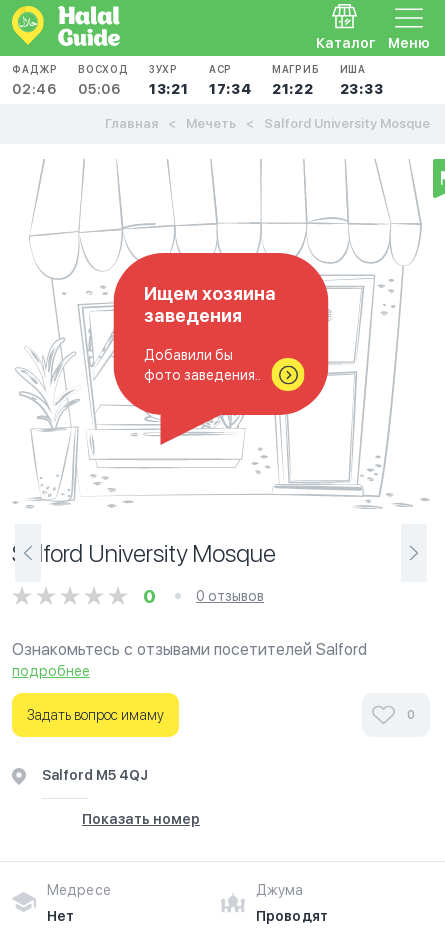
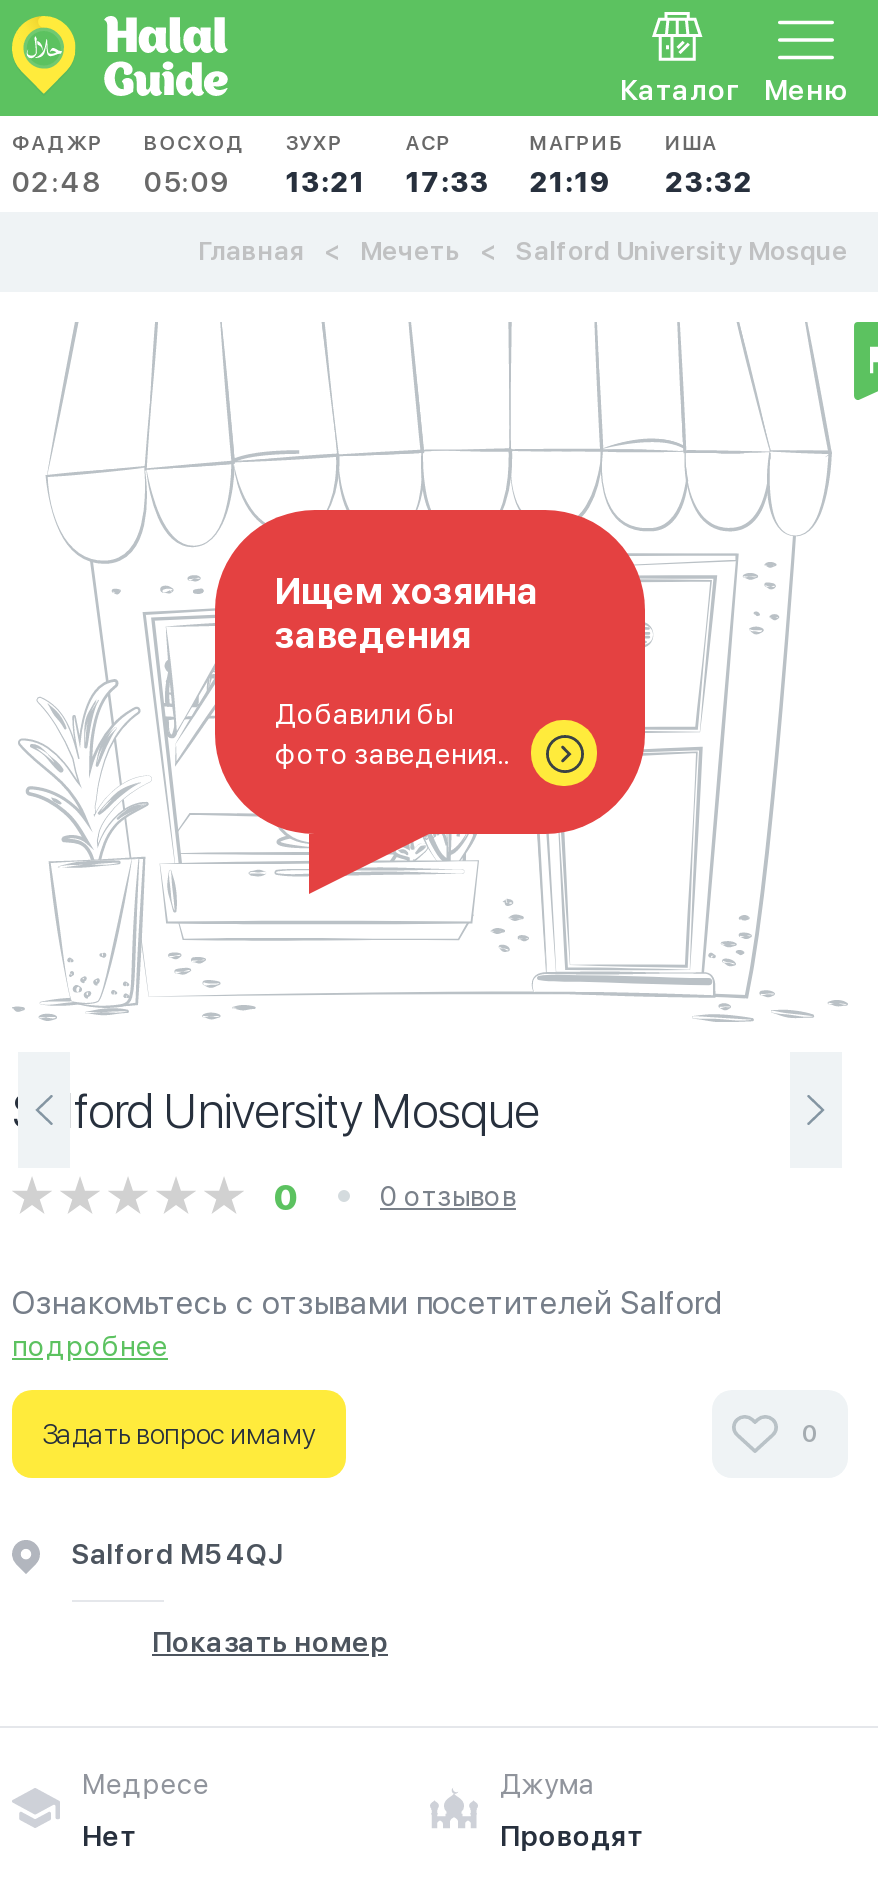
- 02:46
+ 02:48

- 05:06
+ 05:09

- 17:34
+ 17:33

- 21:22
+ 21:19

- 23:33
+ 23:32
